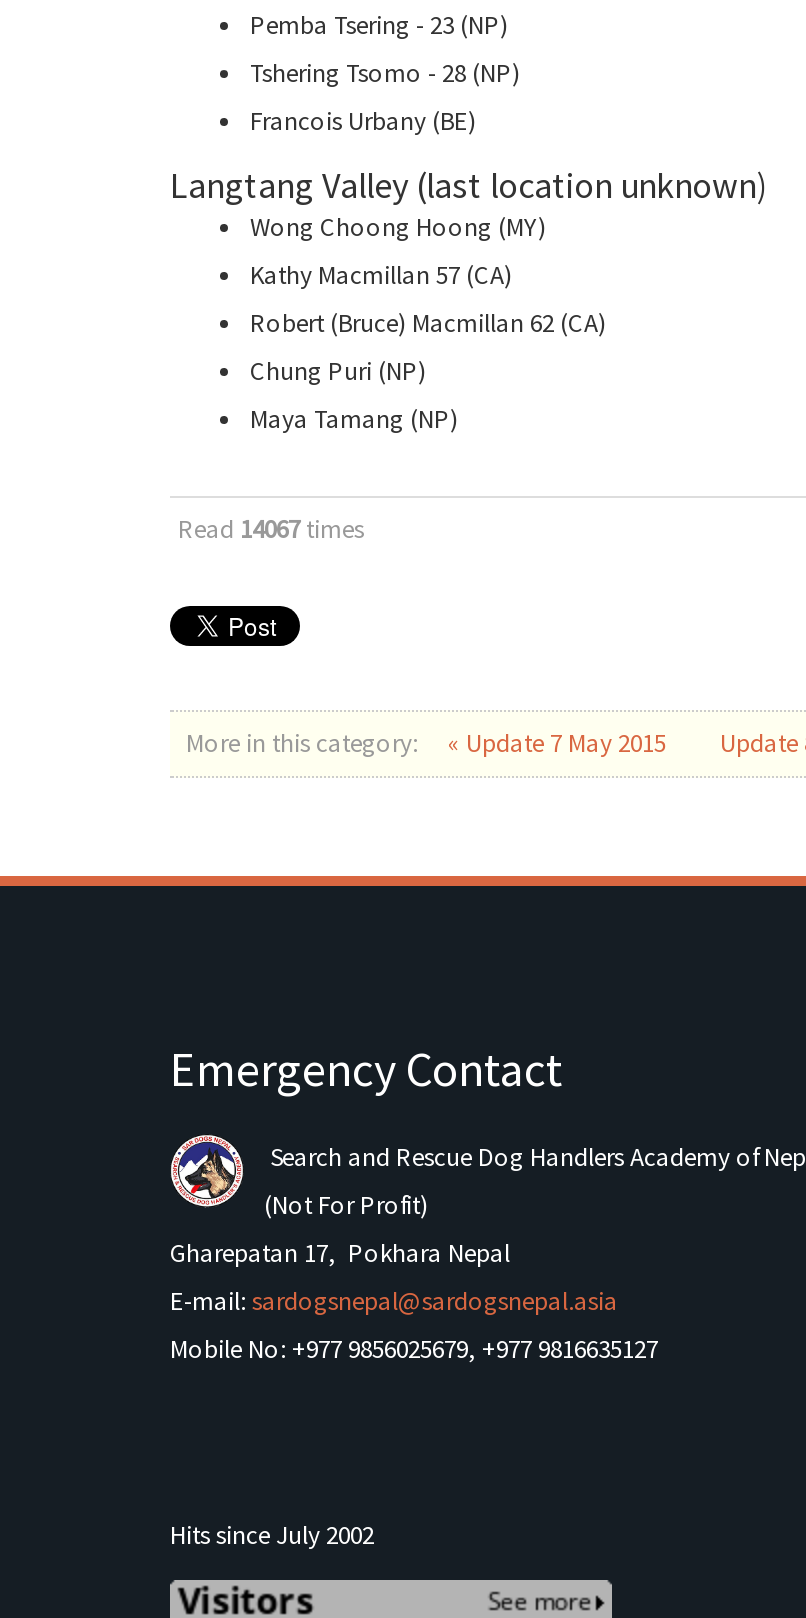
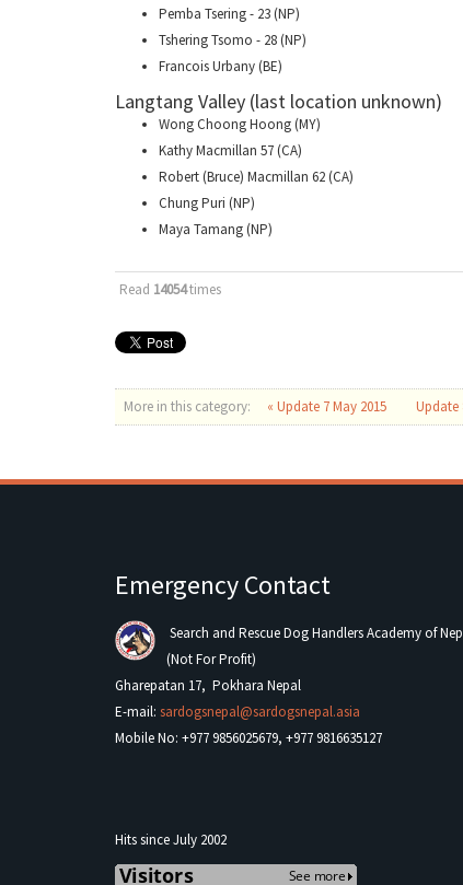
- Read 14067 times
+ Read 14054 times
